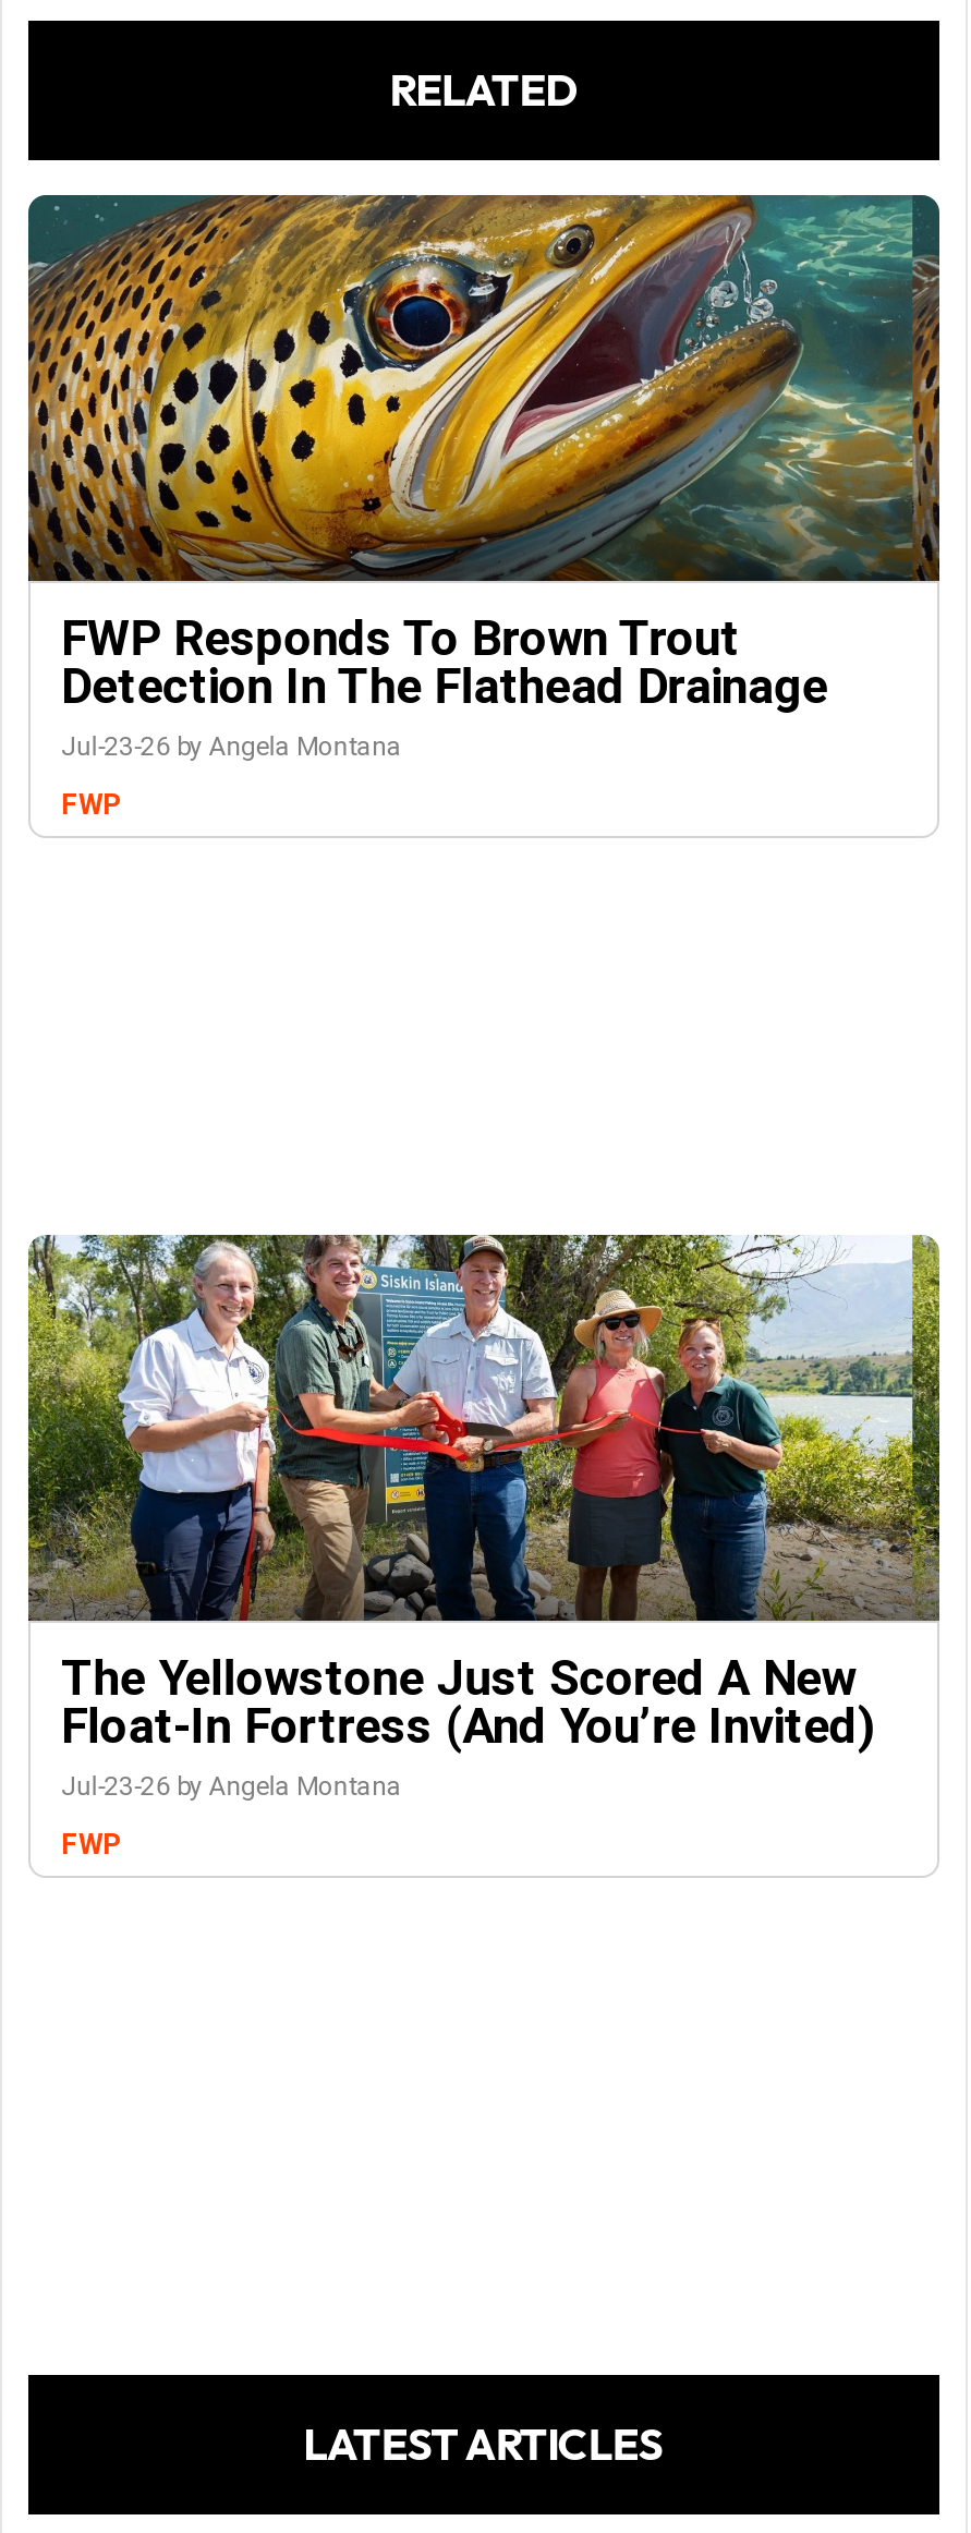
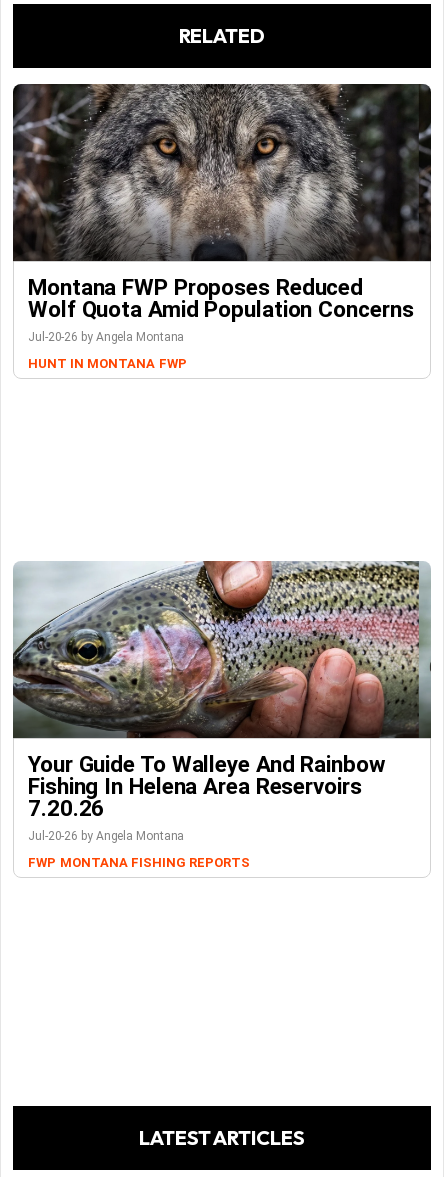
- [image]
- FWP Responds To Brown Trout
- Detection In The Flathead Drainage
- Jul-23-26 by Angela Montana
+ [image]
+ Montana FWP Proposes Reduced
+ Wolf Quota Amid Population Concerns
+ Jul-20-26 by Angela Montana

- FWP
+ HUNT IN MONTANA FWP

- [image]
- The Yellowstone Just Scored A New
- Float-In Fortress (And You’re Invited)
- Jul-23-26 by Angela Montana
+ [image]
+ Your Guide To Walleye And Rainbow
+ Fishing In Helena Area Reservoirs
+ 7.20.26
+ Jul-20-26 by Angela Montana

- FWP
+ FWP MONTANA FISHING REPORTS
